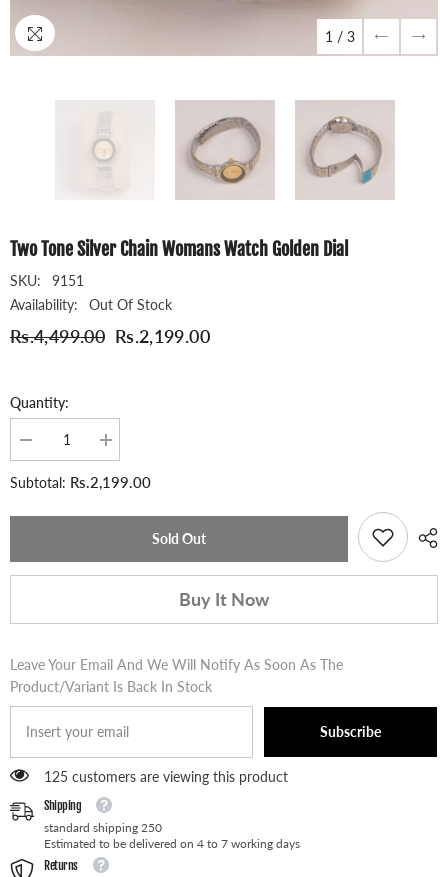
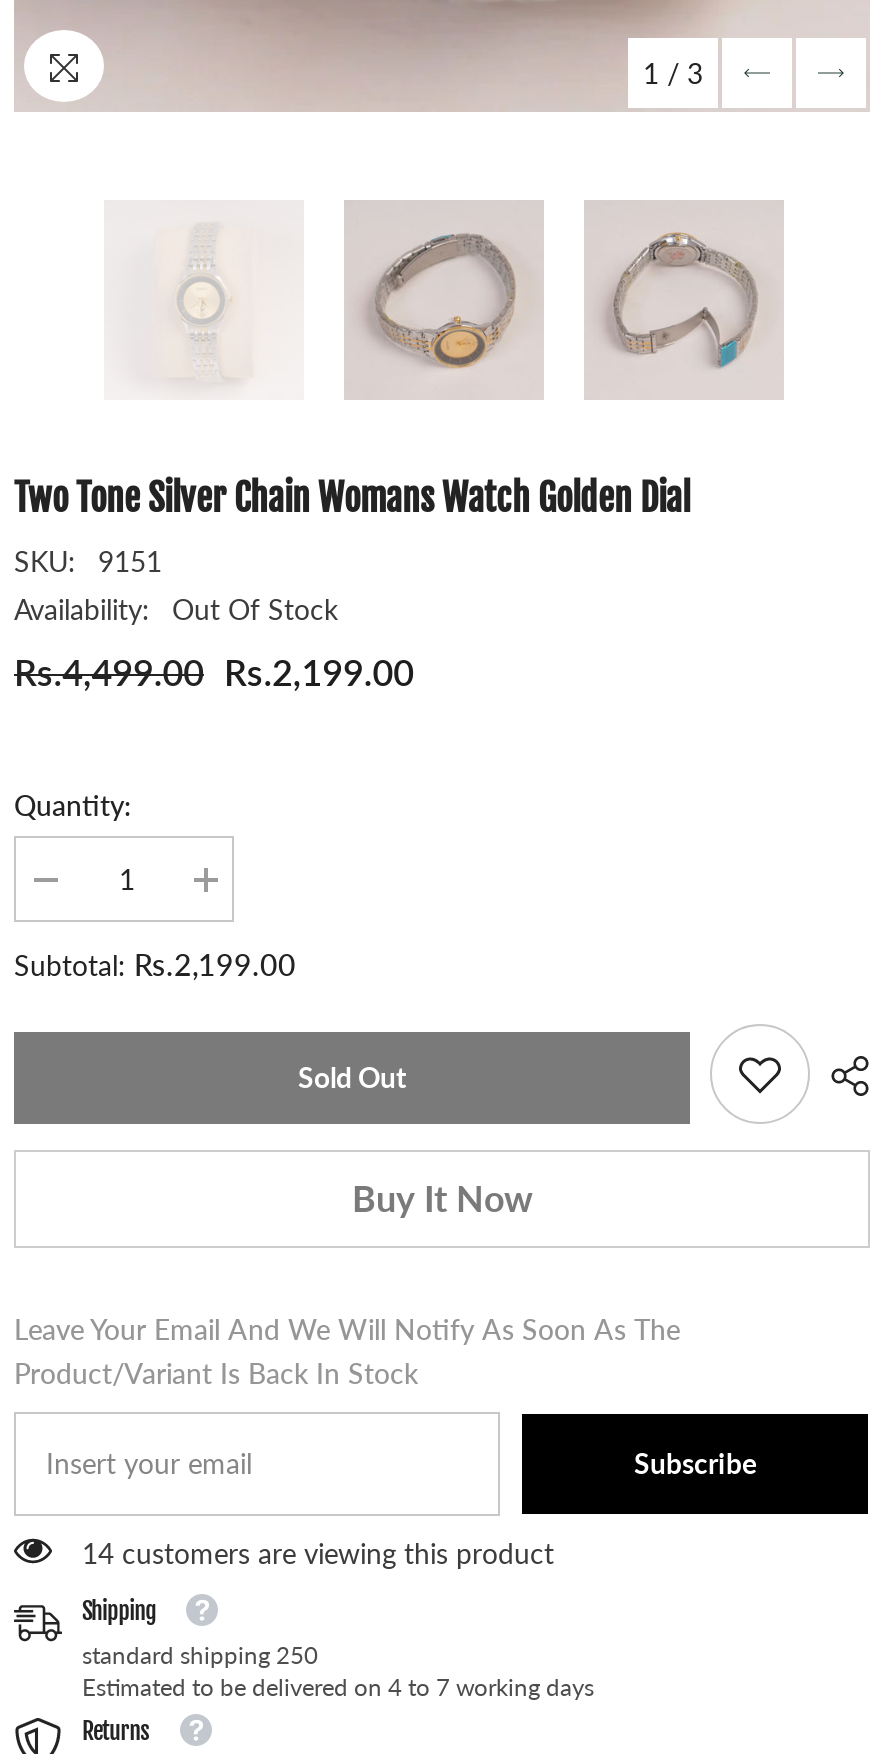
- 125 customers are viewing this product
+ 14 customers are viewing this product
